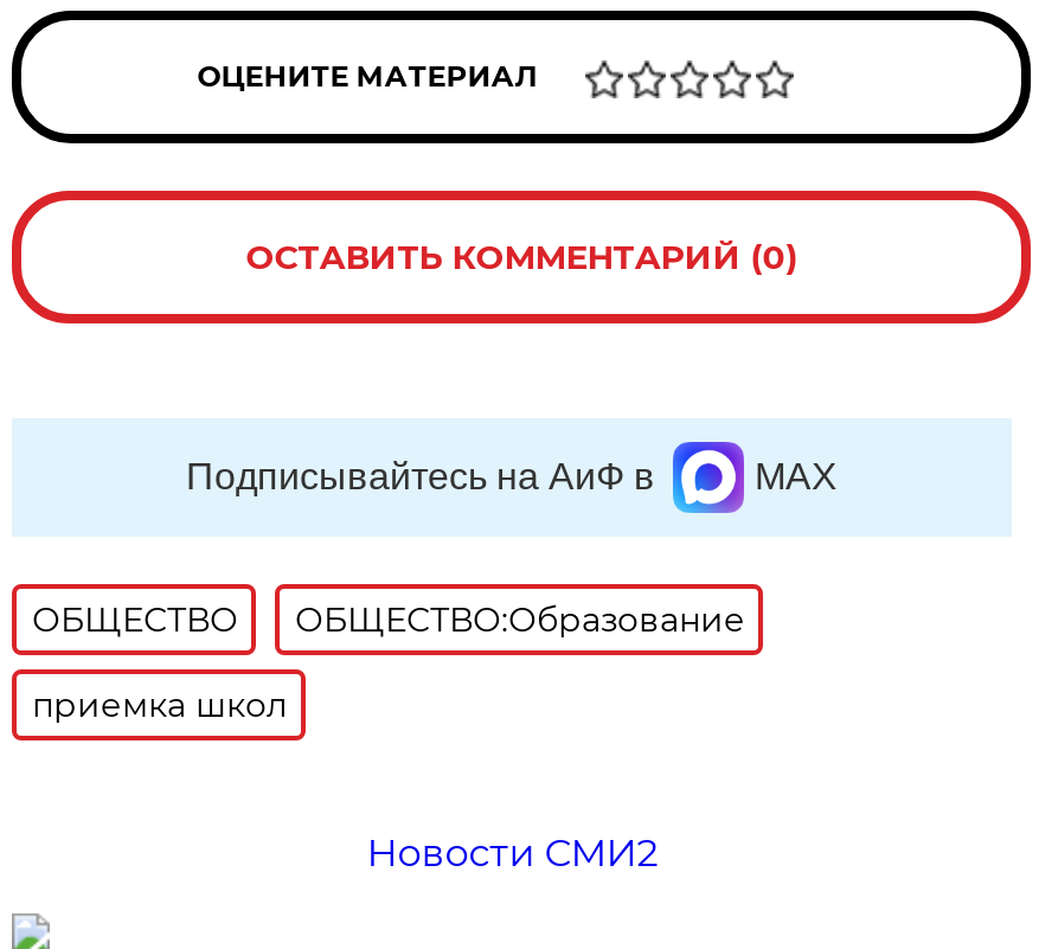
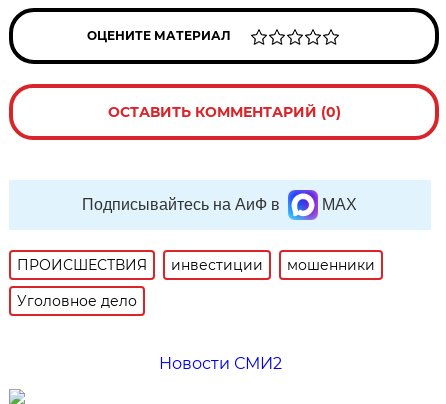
- ОБЩЕСТВО
- ОБЩЕСТВО:Образование
+ ПРОИСШЕСТВИЯ
+ инвестиции
+ мошенники

- приемка школ
+ Уголовное дело
